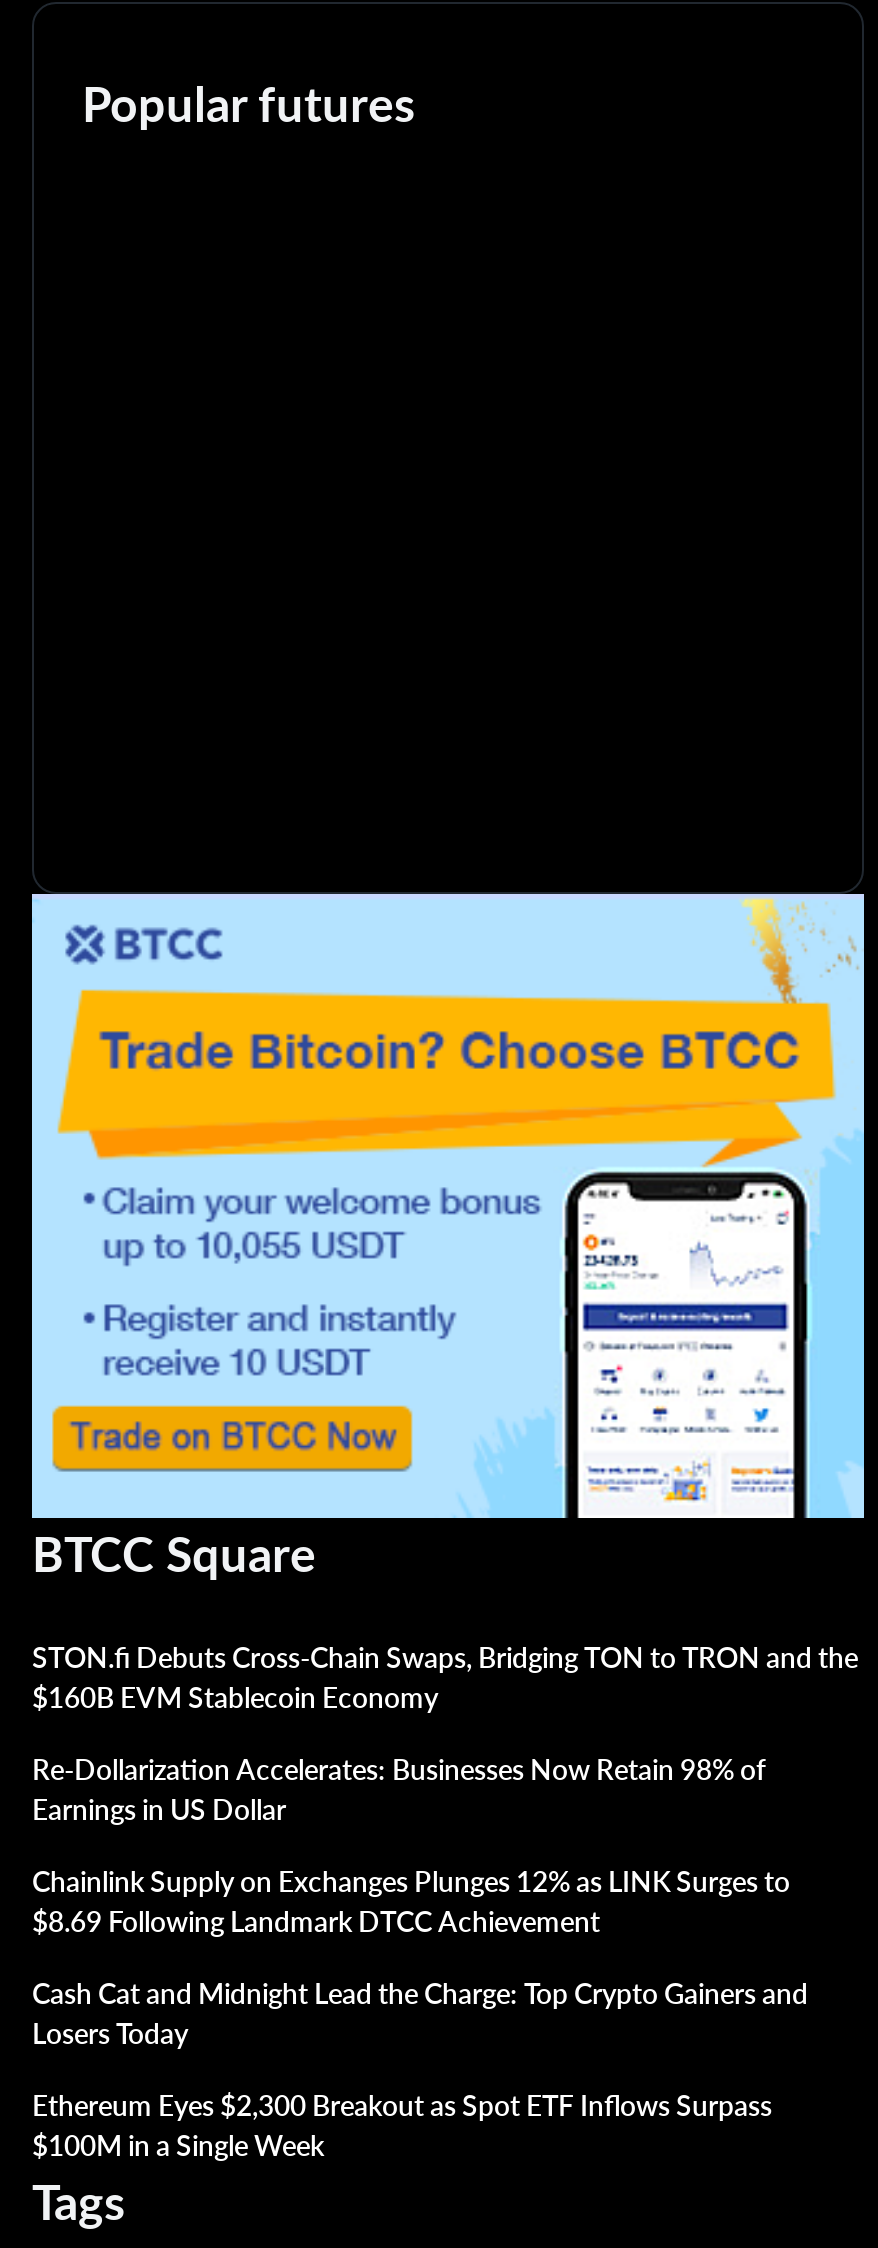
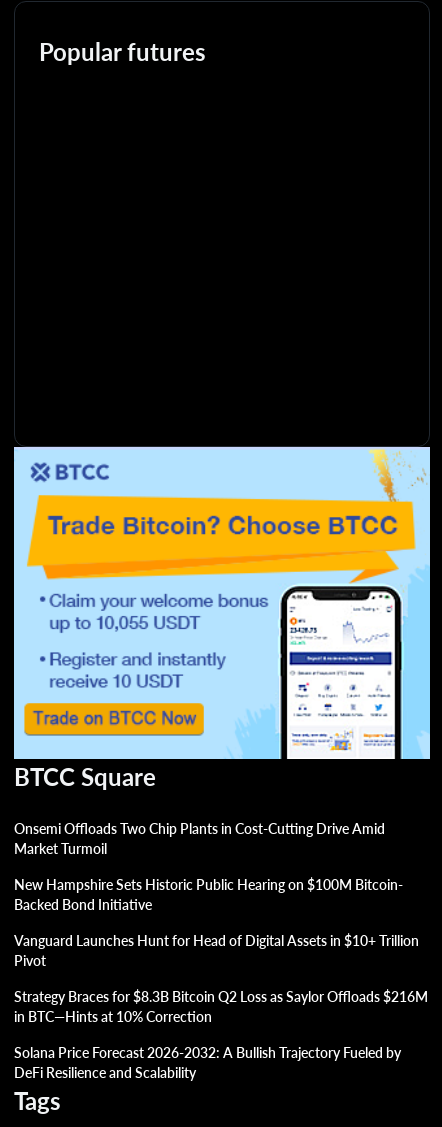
- STON.fi Debuts Cross-Chain Swaps, Bridging TON to TRON and the
- $160B EVM Stablecoin Economy
+ Onsemi Offloads Two Chip Plants in Cost-Cutting Drive Amid
+ Market Turmoil

- Re-Dollarization Accelerates: Businesses Now Retain 98% of
- Earnings in US Dollar
+ New Hampshire Sets Historic Public Hearing on $100M Bitcoin-
+ Backed Bond Initiative

- Chainlink Supply on Exchanges Plunges 12% as LINK Surges to
- $8.69 Following Landmark DTCC Achievement
+ Vanguard Launches Hunt for Head of Digital Assets in $10+ Trillion
+ Pivot

- Cash Cat and Midnight Lead the Charge: Top Crypto Gainers and
- Losers Today
+ Strategy Braces for $8.3B Bitcoin Q2 Loss as Saylor Offloads $216M
+ in BTC—Hints at 10% Correction

- Ethereum Eyes $2,300 Breakout as Spot ETF Inflows Surpass
- $100M in a Single Week
+ Solana Price Forecast 2026-2032: A Bullish Trajectory Fueled by
+ DeFi Resilience and Scalability
